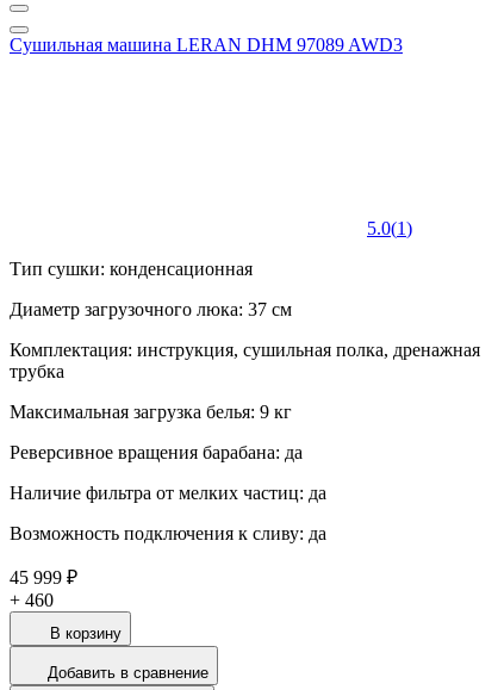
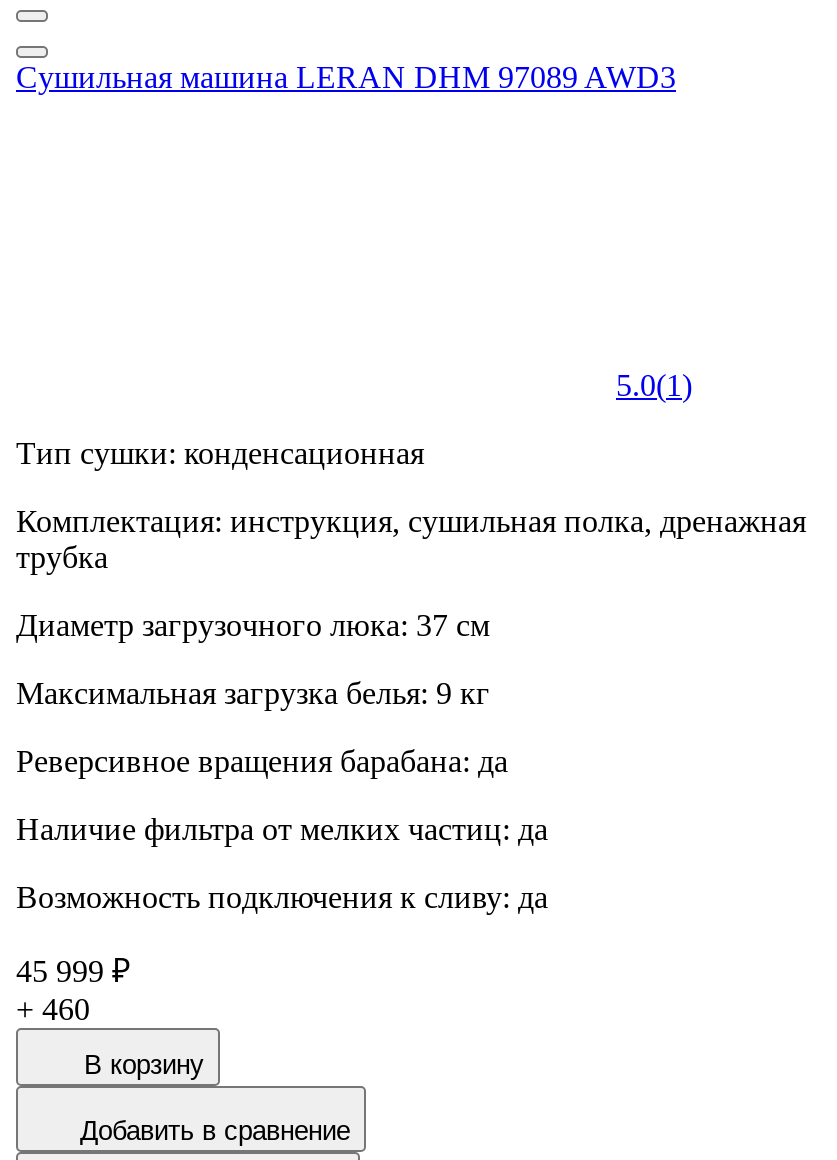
moved down: Диаметр загрузочного люка: 37 см

moved up: Комплектация: инструкция, сушильная полка, дренажная | трубка
